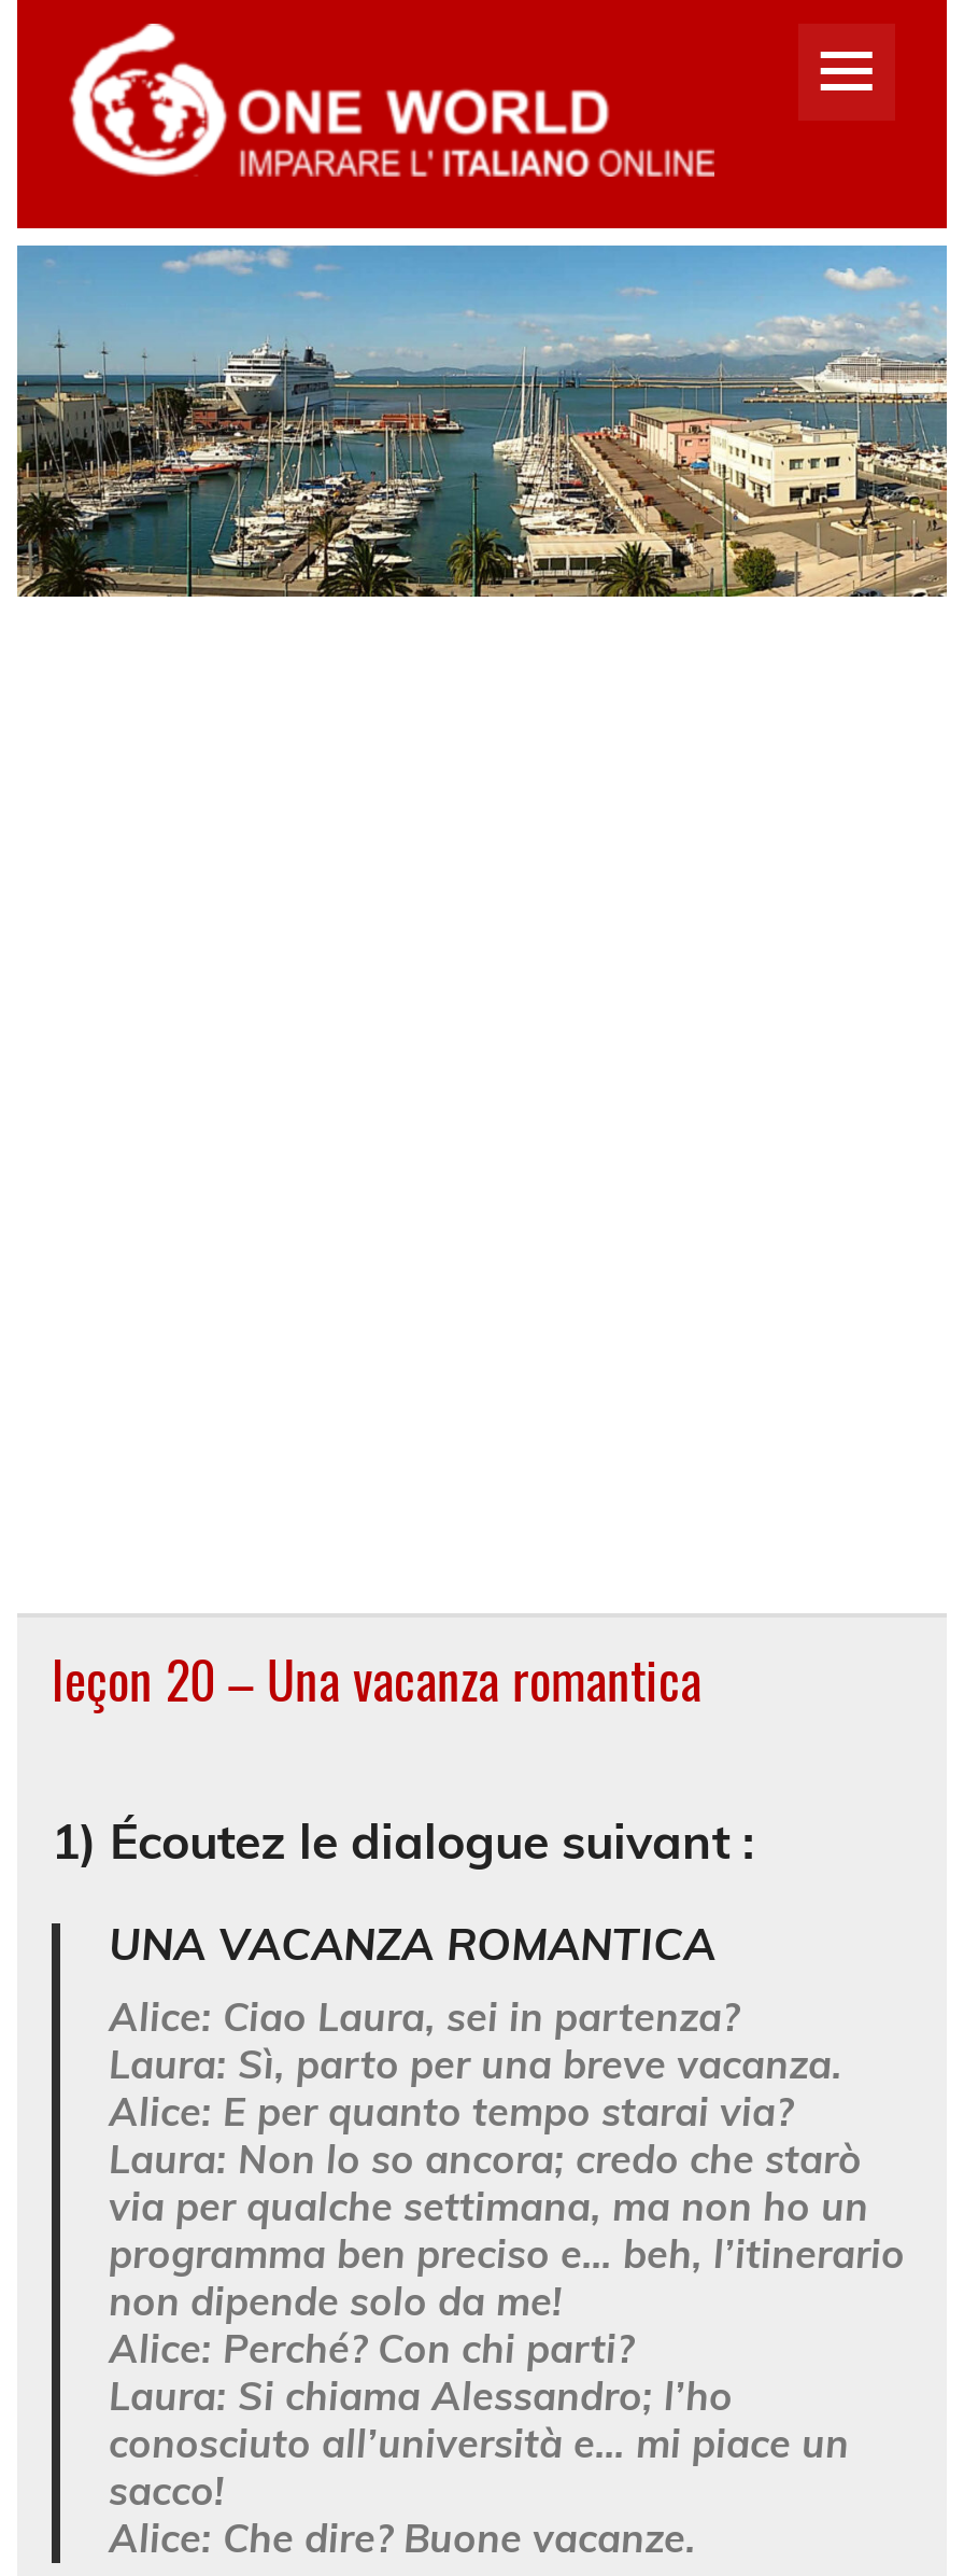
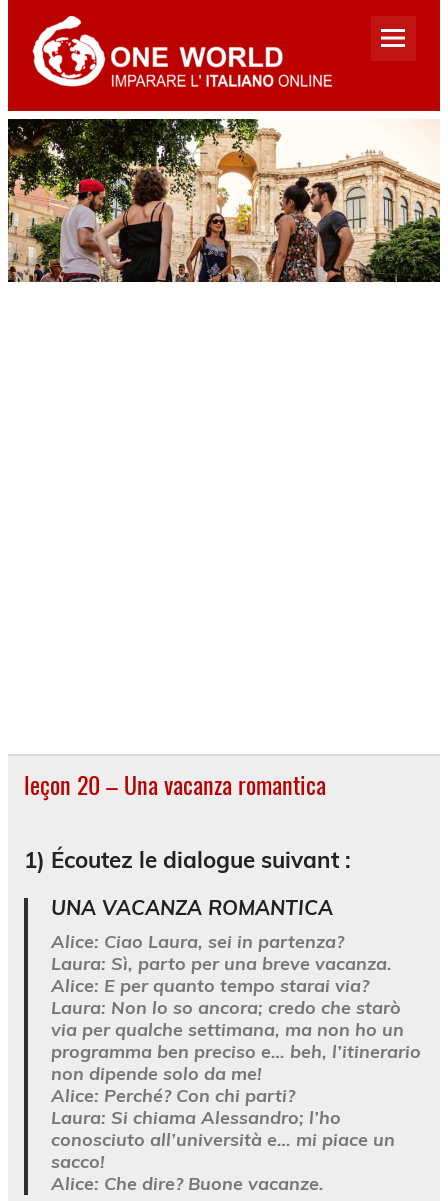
- [image]
+ [image]
